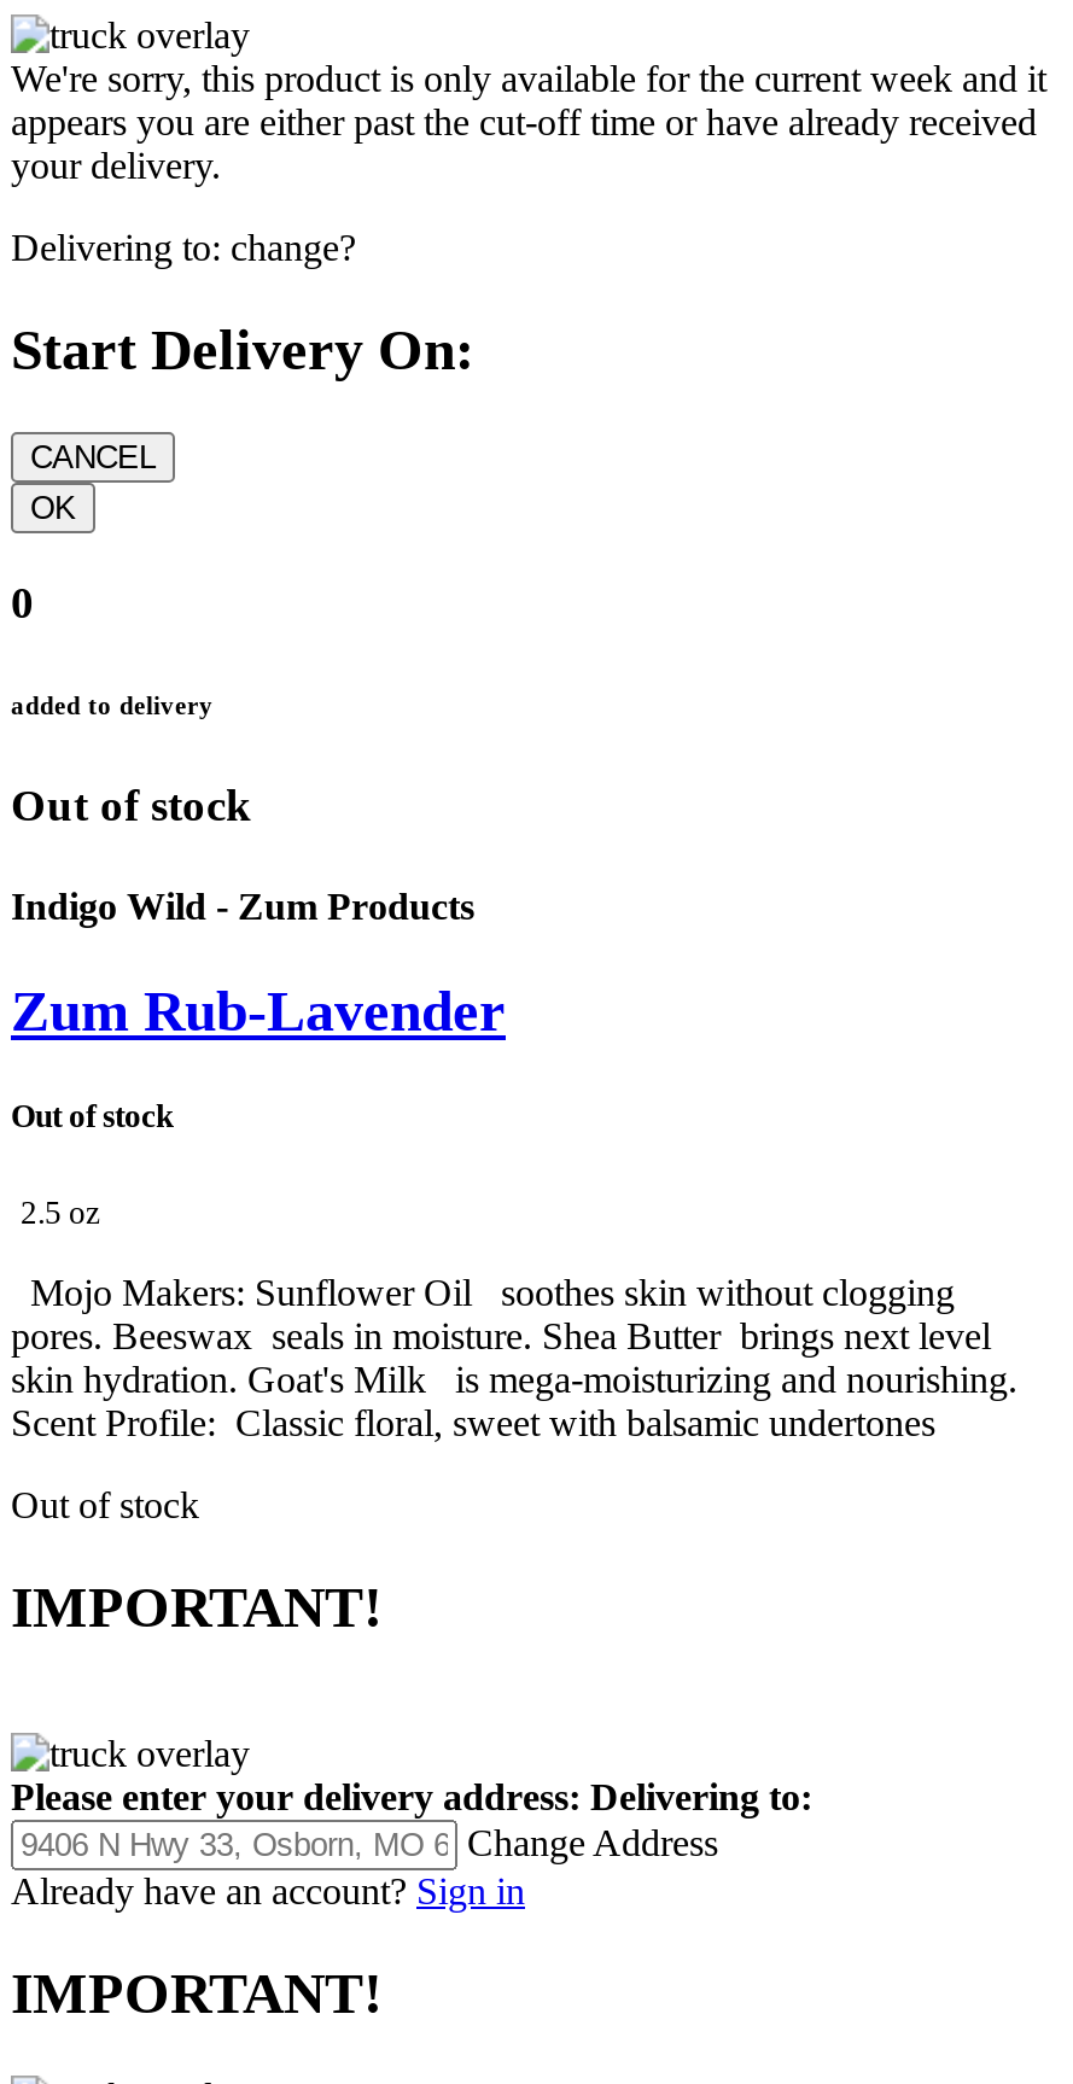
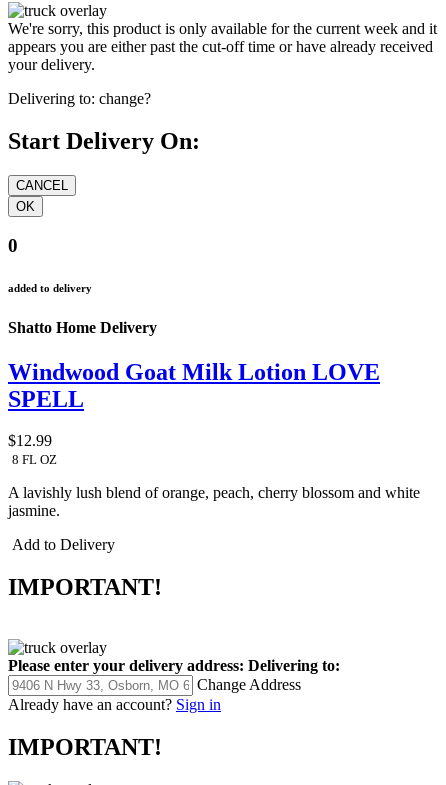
- Out of stock
- Indigo Wild - Zum Products
- Zum Rub-Lavender
- Out of stock
- 2.5 oz
- Mojo Makers: Sunflower Oil soothes skin without clogging
- pores. Beeswax seals in moisture. Shea Butter brings next level
- skin hydration. Goat's Milk is mega-moisturizing and nourishing.
- Scent Profile: Classic floral, sweet with balsamic undertones
- Out of stock
+ Shatto Home Delivery
+ Windwood Goat Milk Lotion LOVE
+ SPELL
+ $12.99
+ 8 FL OZ
+ A lavishly lush blend of orange, peach, cherry blossom and white
+ jasmine.
+ Add to Delivery
